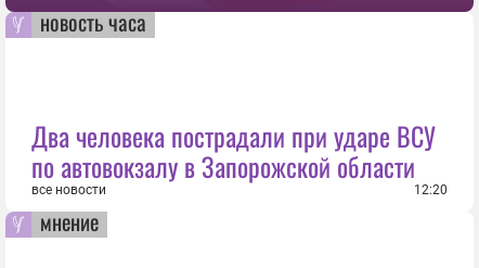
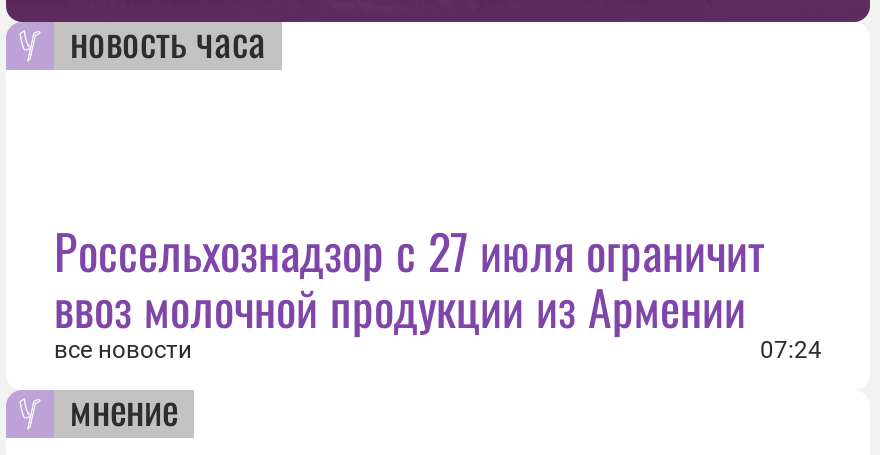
- Два человека пострадали при ударе ВСУ
- по автовокзалу в Запорожской области
+ Россельхознадзор с 27 июля ограничит
+ ввоз молочной продукции из Армении

- 12:20
+ 07:24
